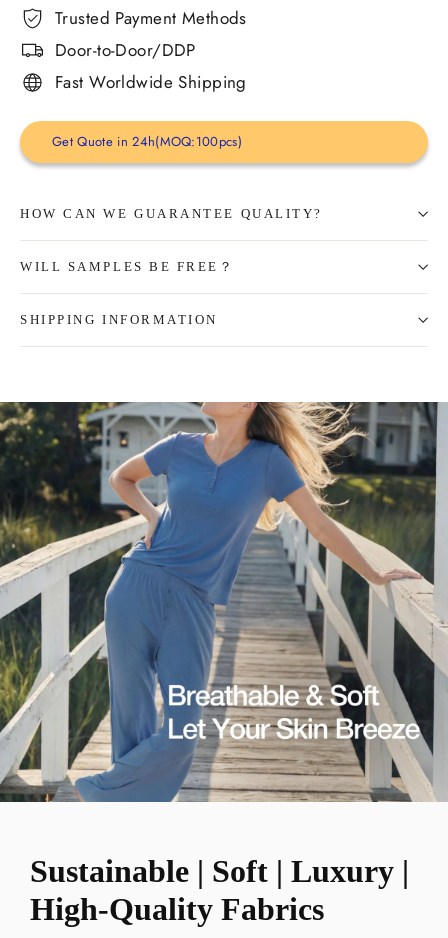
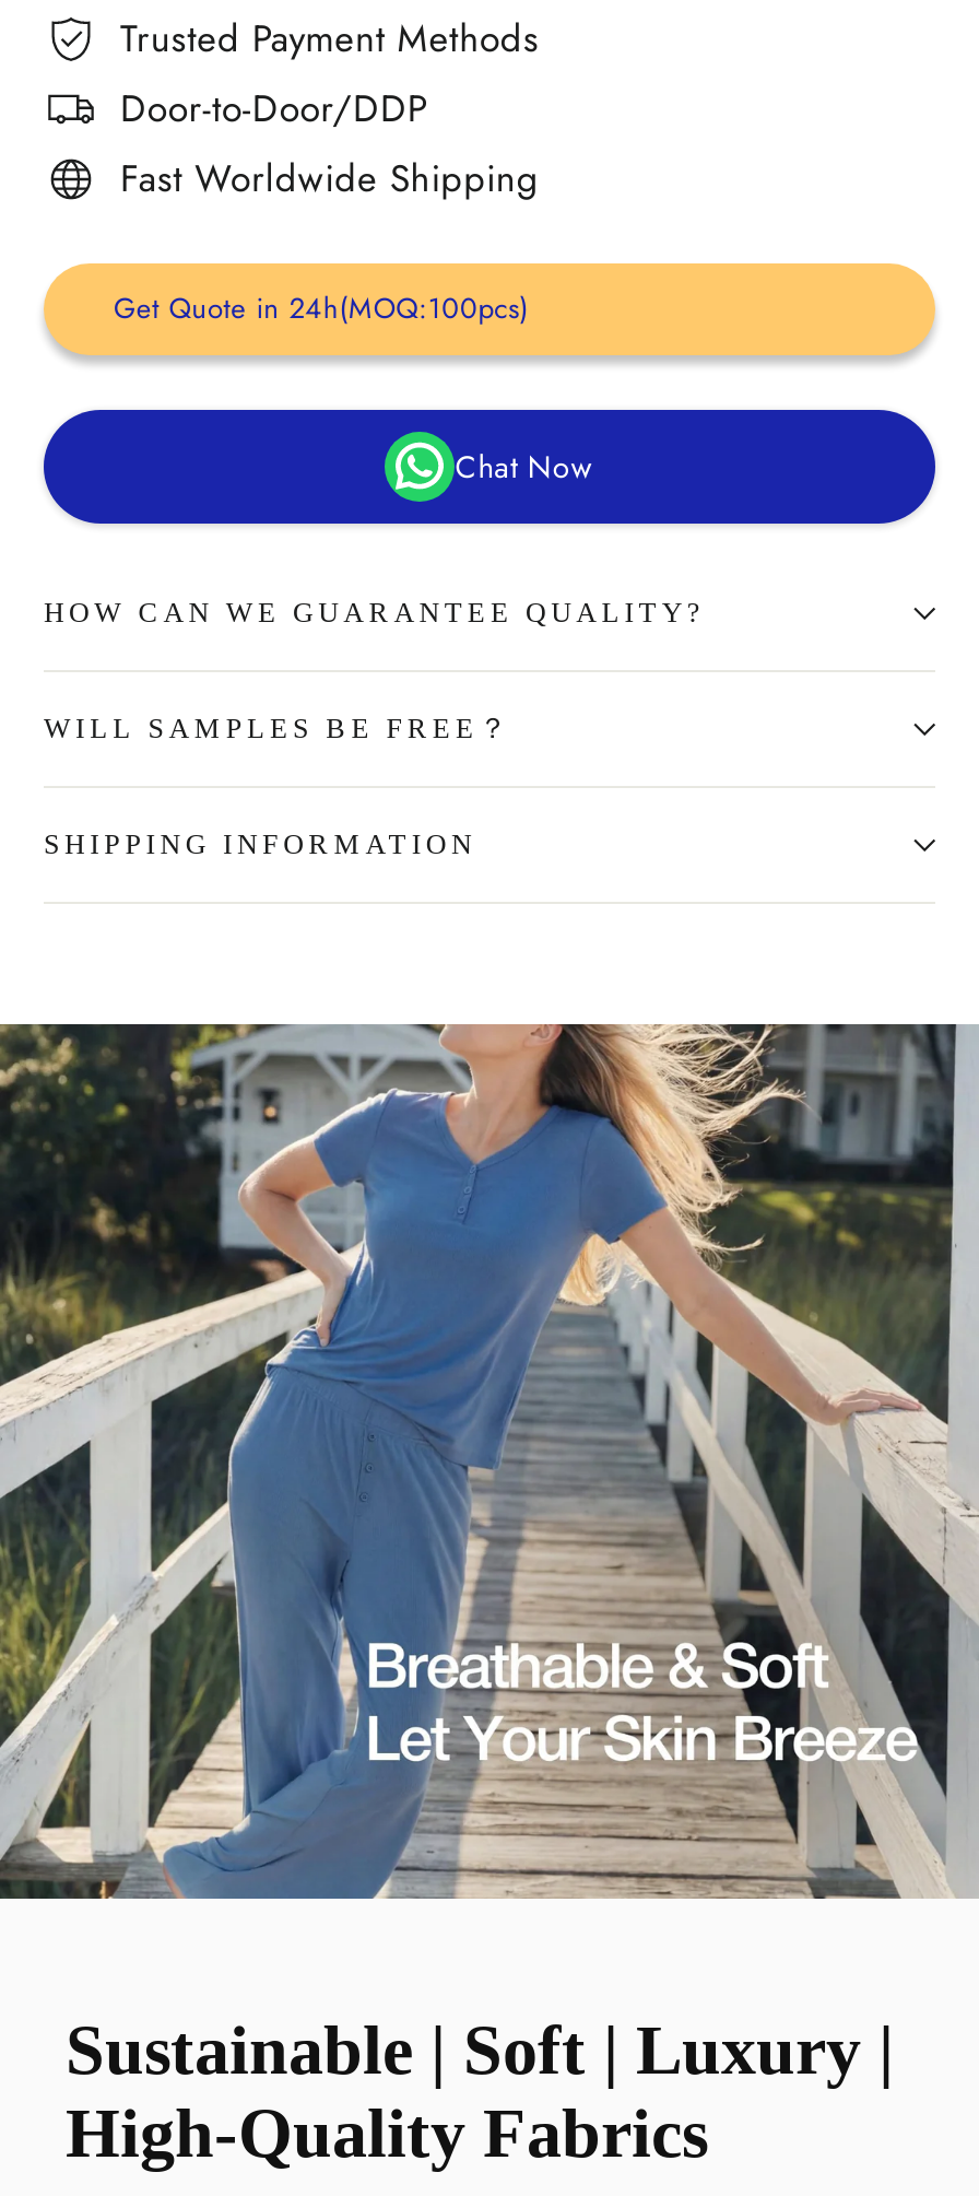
+ Chat Now
